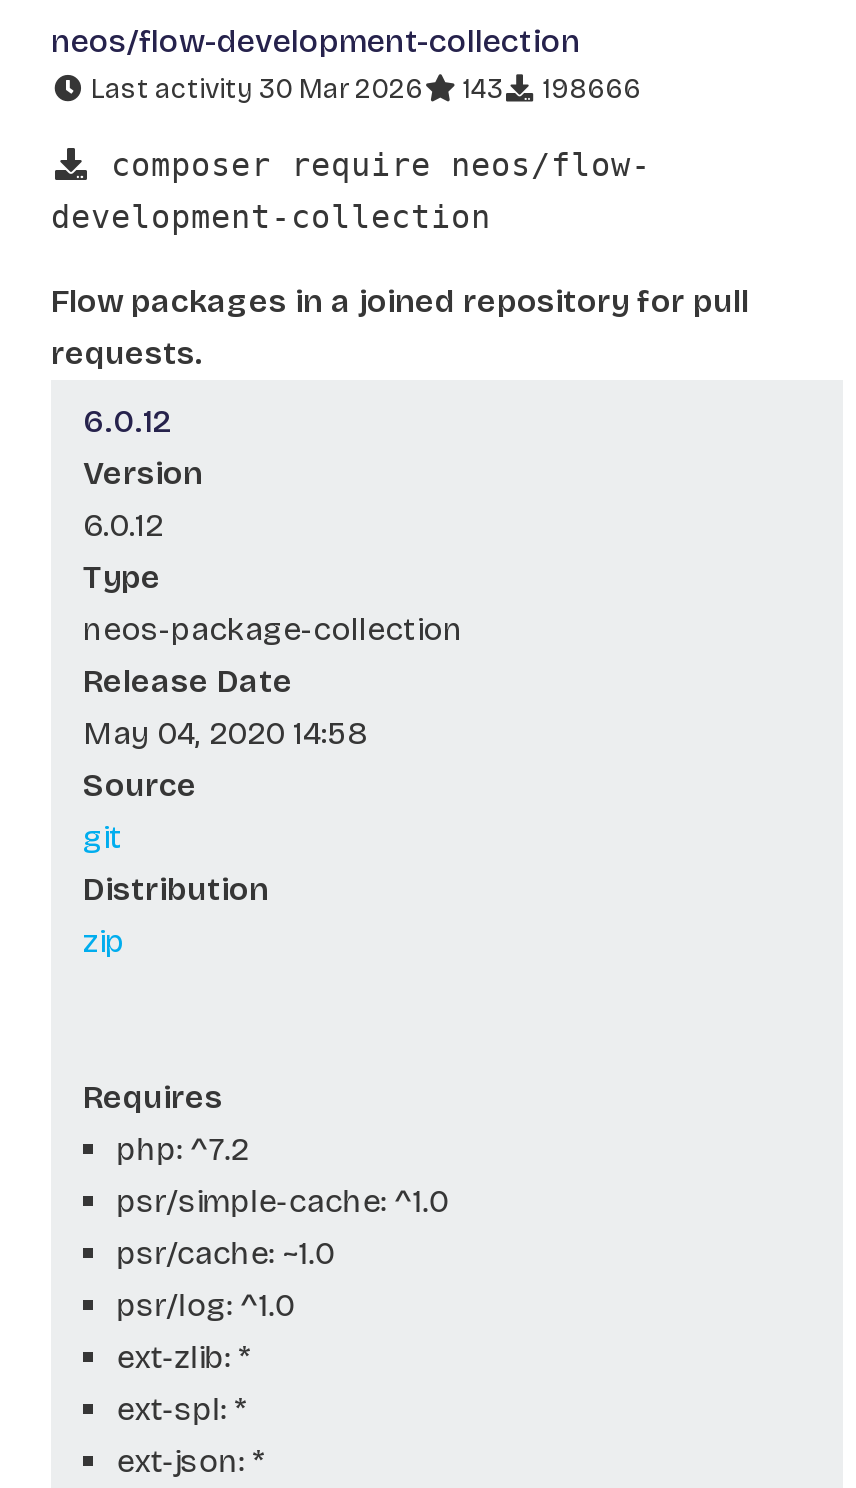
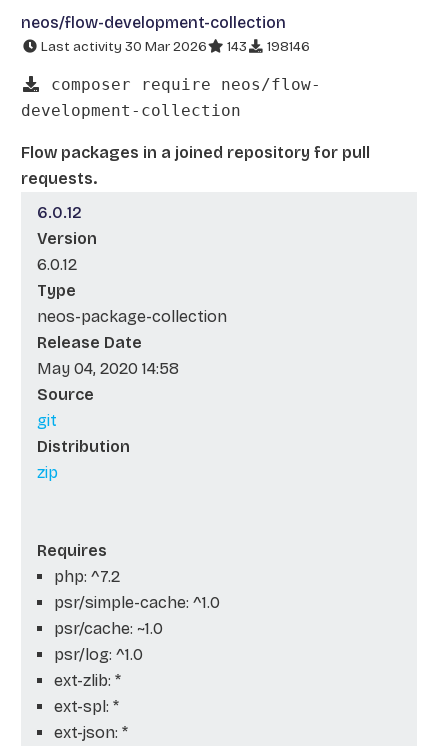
- Last activity 30 Mar 2026 143 198666
+ Last activity 30 Mar 2026 143 198146
